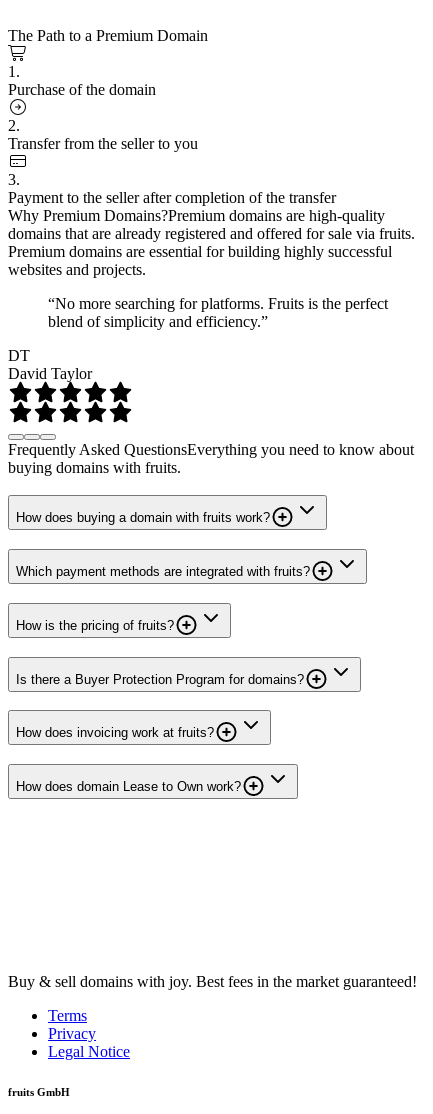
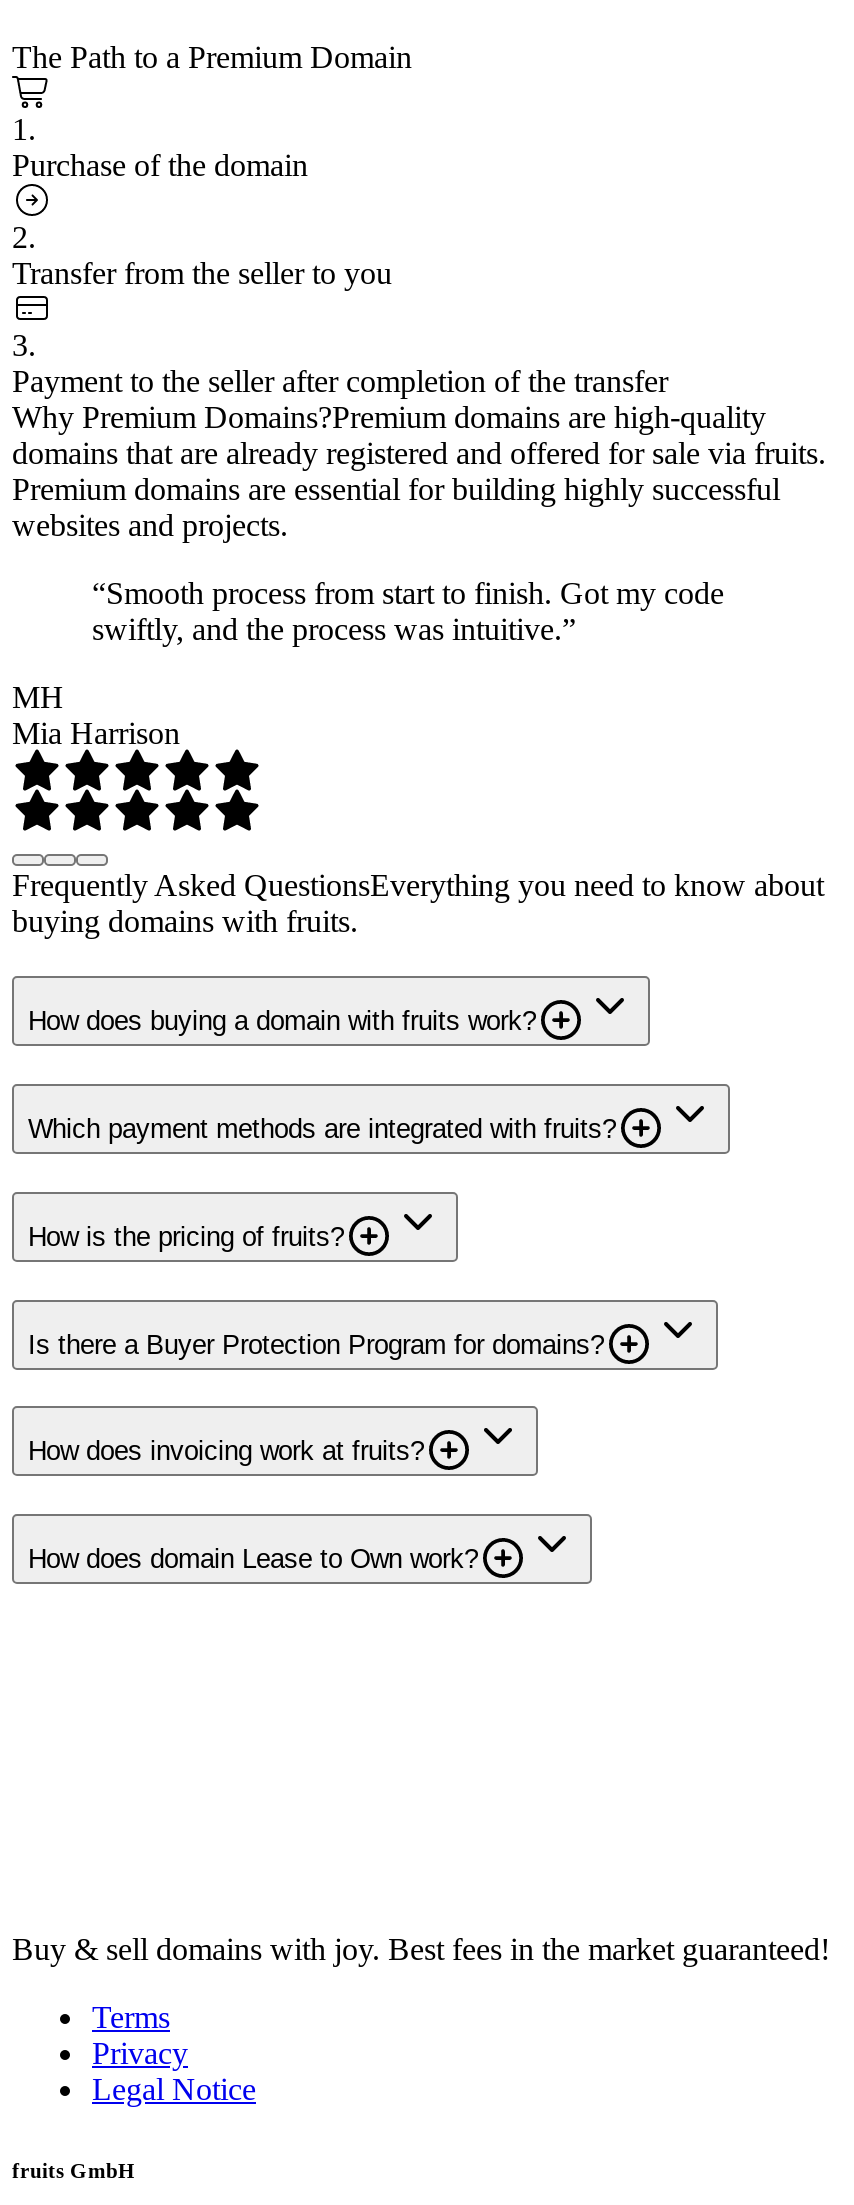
- “No more searching for platforms. Fruits is the perfect
- blend of simplicity and efficiency.”
+ “Smooth process from start to finish. Got my code
+ swiftly, and the process was intuitive.”

- DT
- David Taylor
+ MH
+ Mia Harrison
